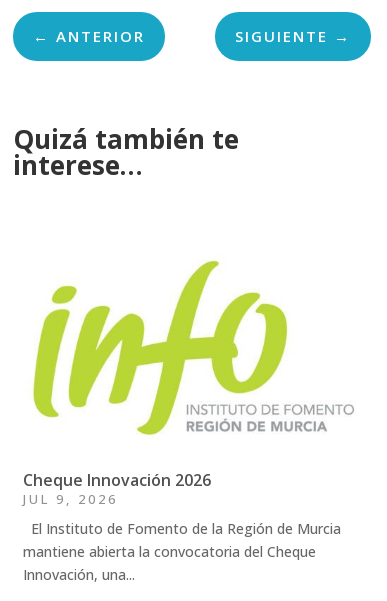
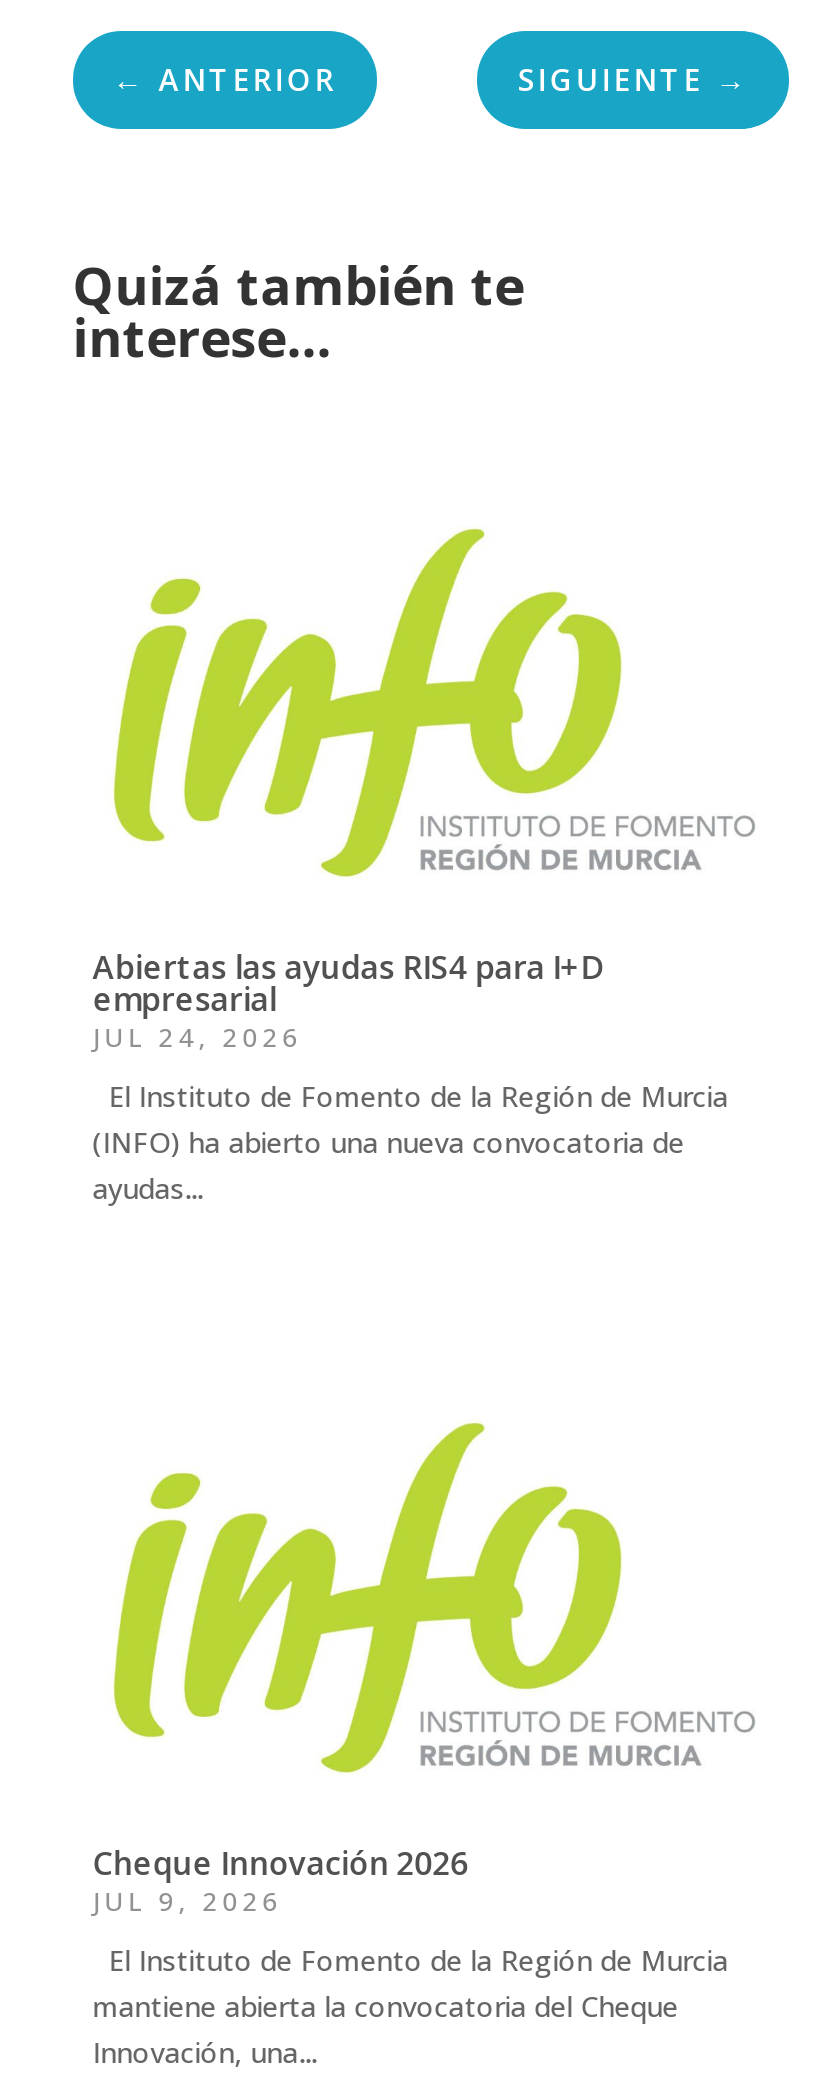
+ Abiertas las ayudas RIS4 para I+D
+ empresarial
+ JUL 24, 2026
+ El Instituto de Fomento de la Región de Murcia
+ (INFO) ha abierto una nueva convocatoria de
+ ayudas...
